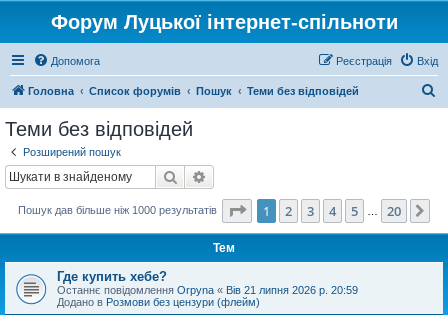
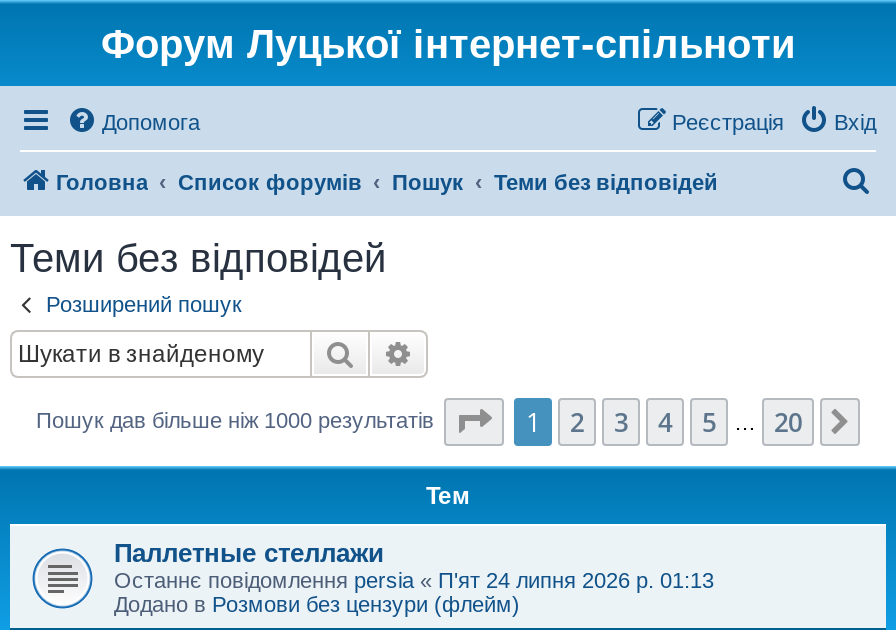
- Где купить хебе?
- Останнє повідомлення Orpyna «Вів 21 липня 2026 р. 20:59
+ Паллетные стеллажи
+ Останнє повідомлення persia «П'ят 24 липня 2026 р. 01:13
